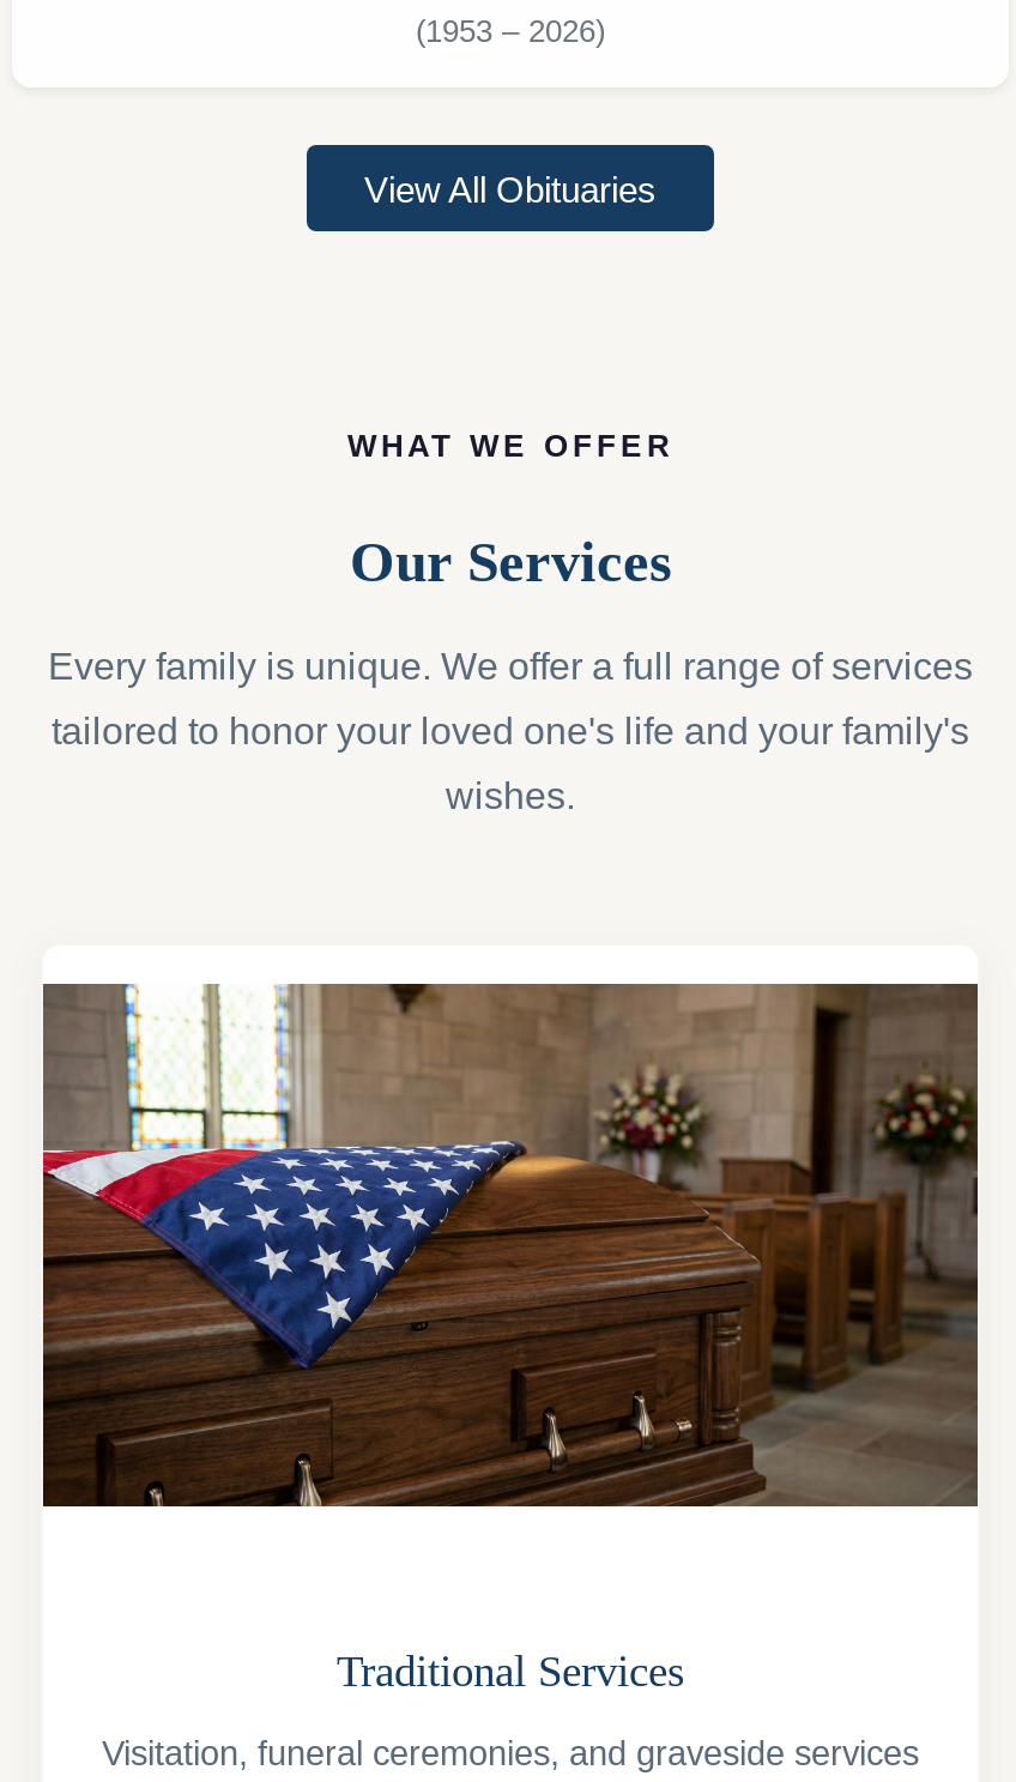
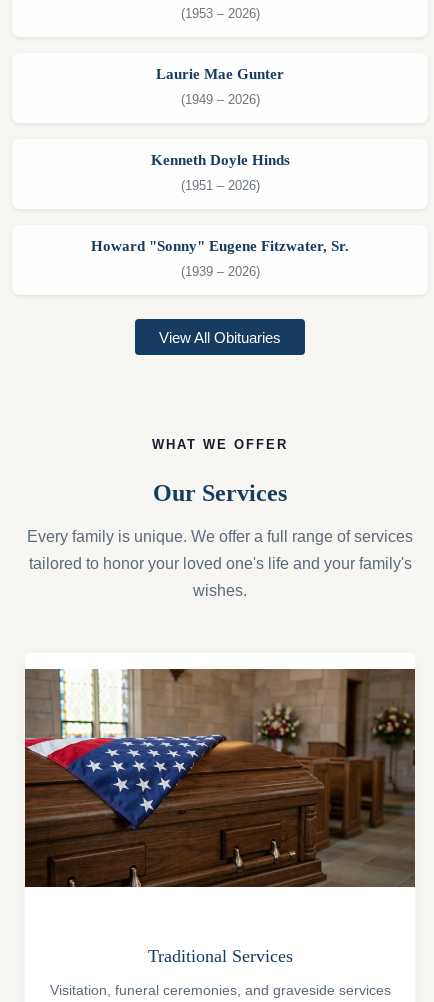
+ Howard "Sonny" Eugene Fitzwater, Sr.
+ (1939 – 2026)

+ Kenneth Doyle Hinds
+ (1951 – 2026)

+ Laurie Mae Gunter
+ (1949 – 2026)
